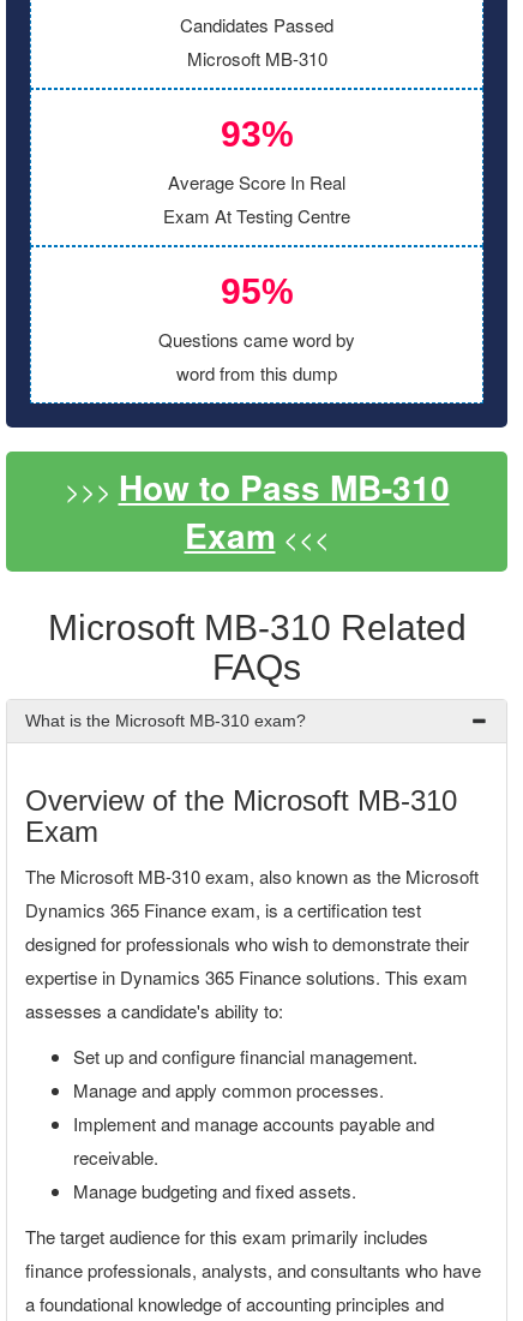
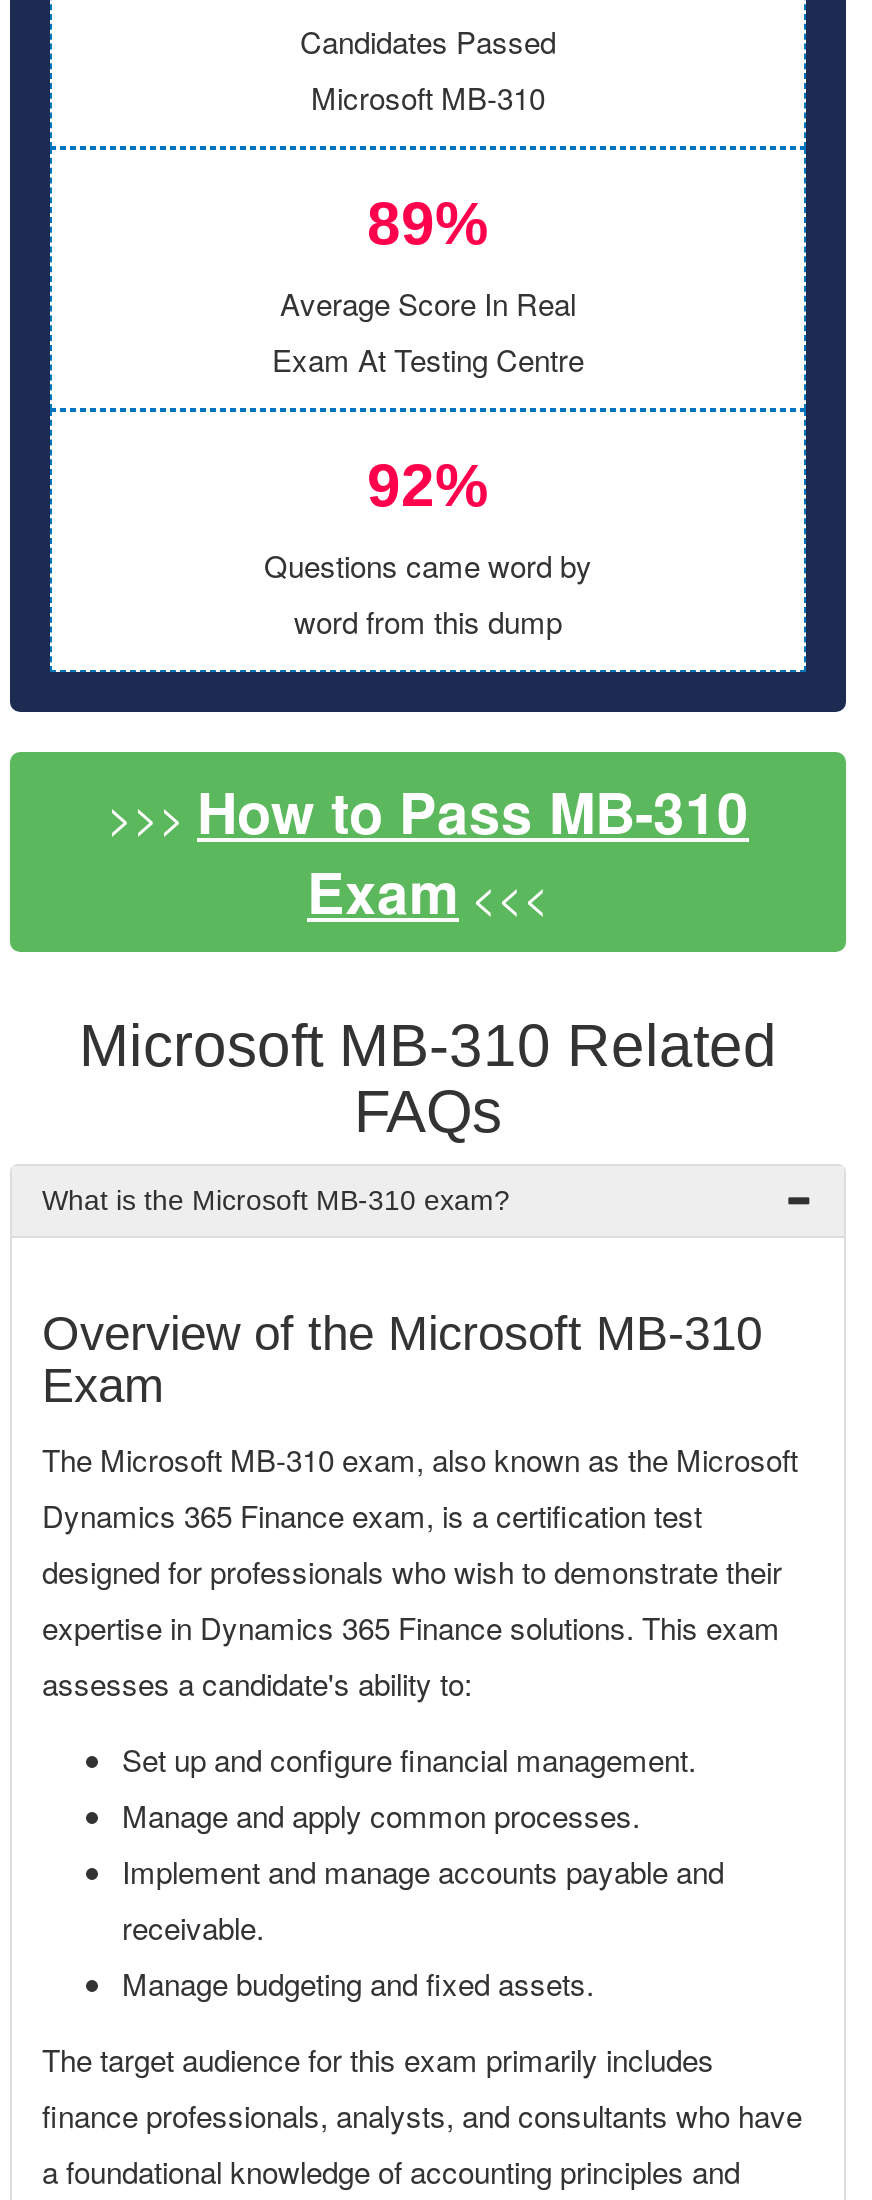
- 93%
+ 89%

- 95%
+ 92%
